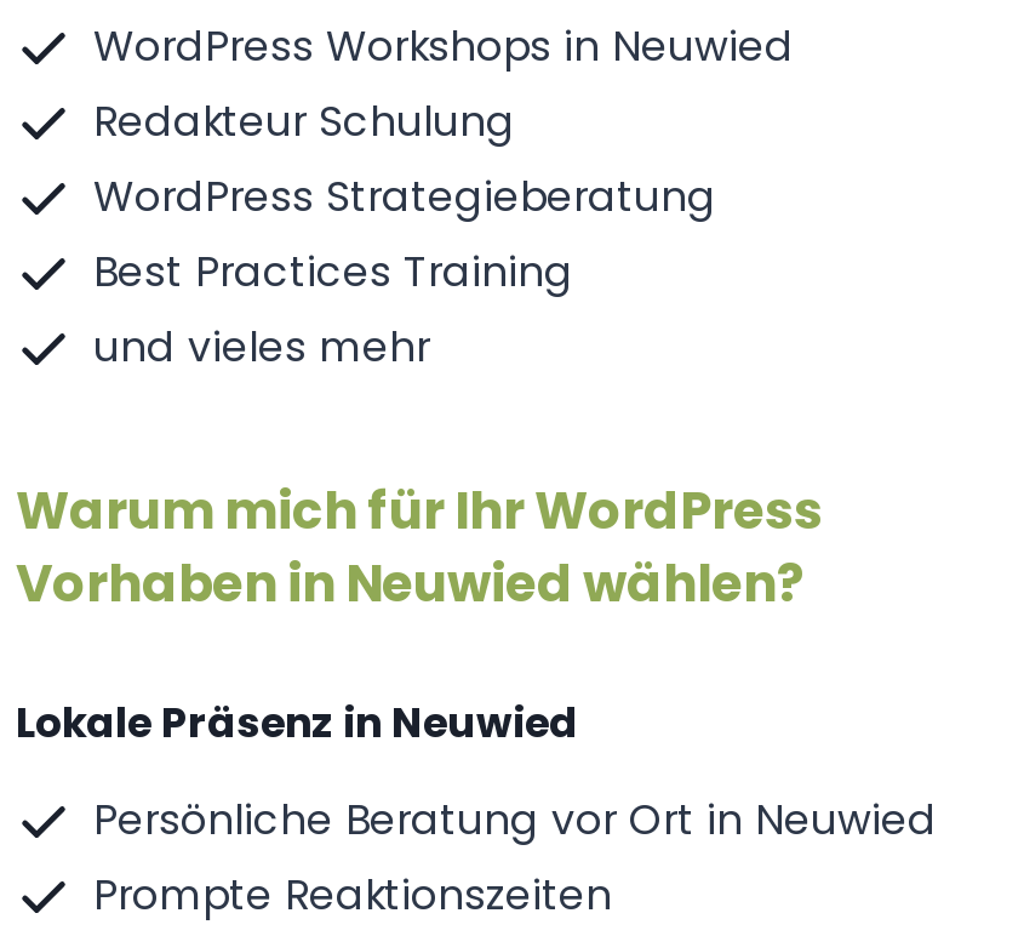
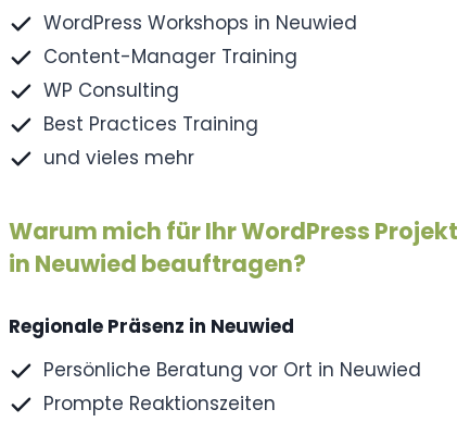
- Redakteur Schulung
- WordPress Strategieberatung
+ Content-Manager Training
+ WP Consulting

- Warum mich für Ihr WordPress
- Vorhaben in Neuwied wählen?
+ Warum mich für Ihr WordPress Projekt
+ in Neuwied beauftragen?

- Lokale Präsenz in Neuwied
+ Regionale Präsenz in Neuwied
